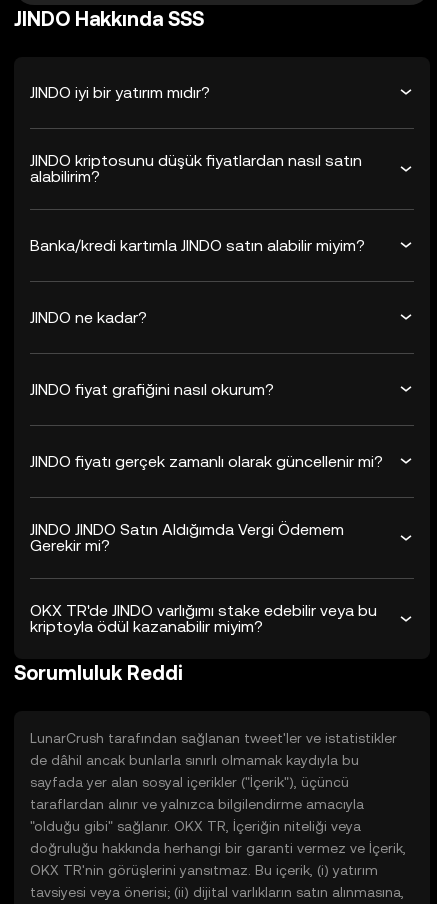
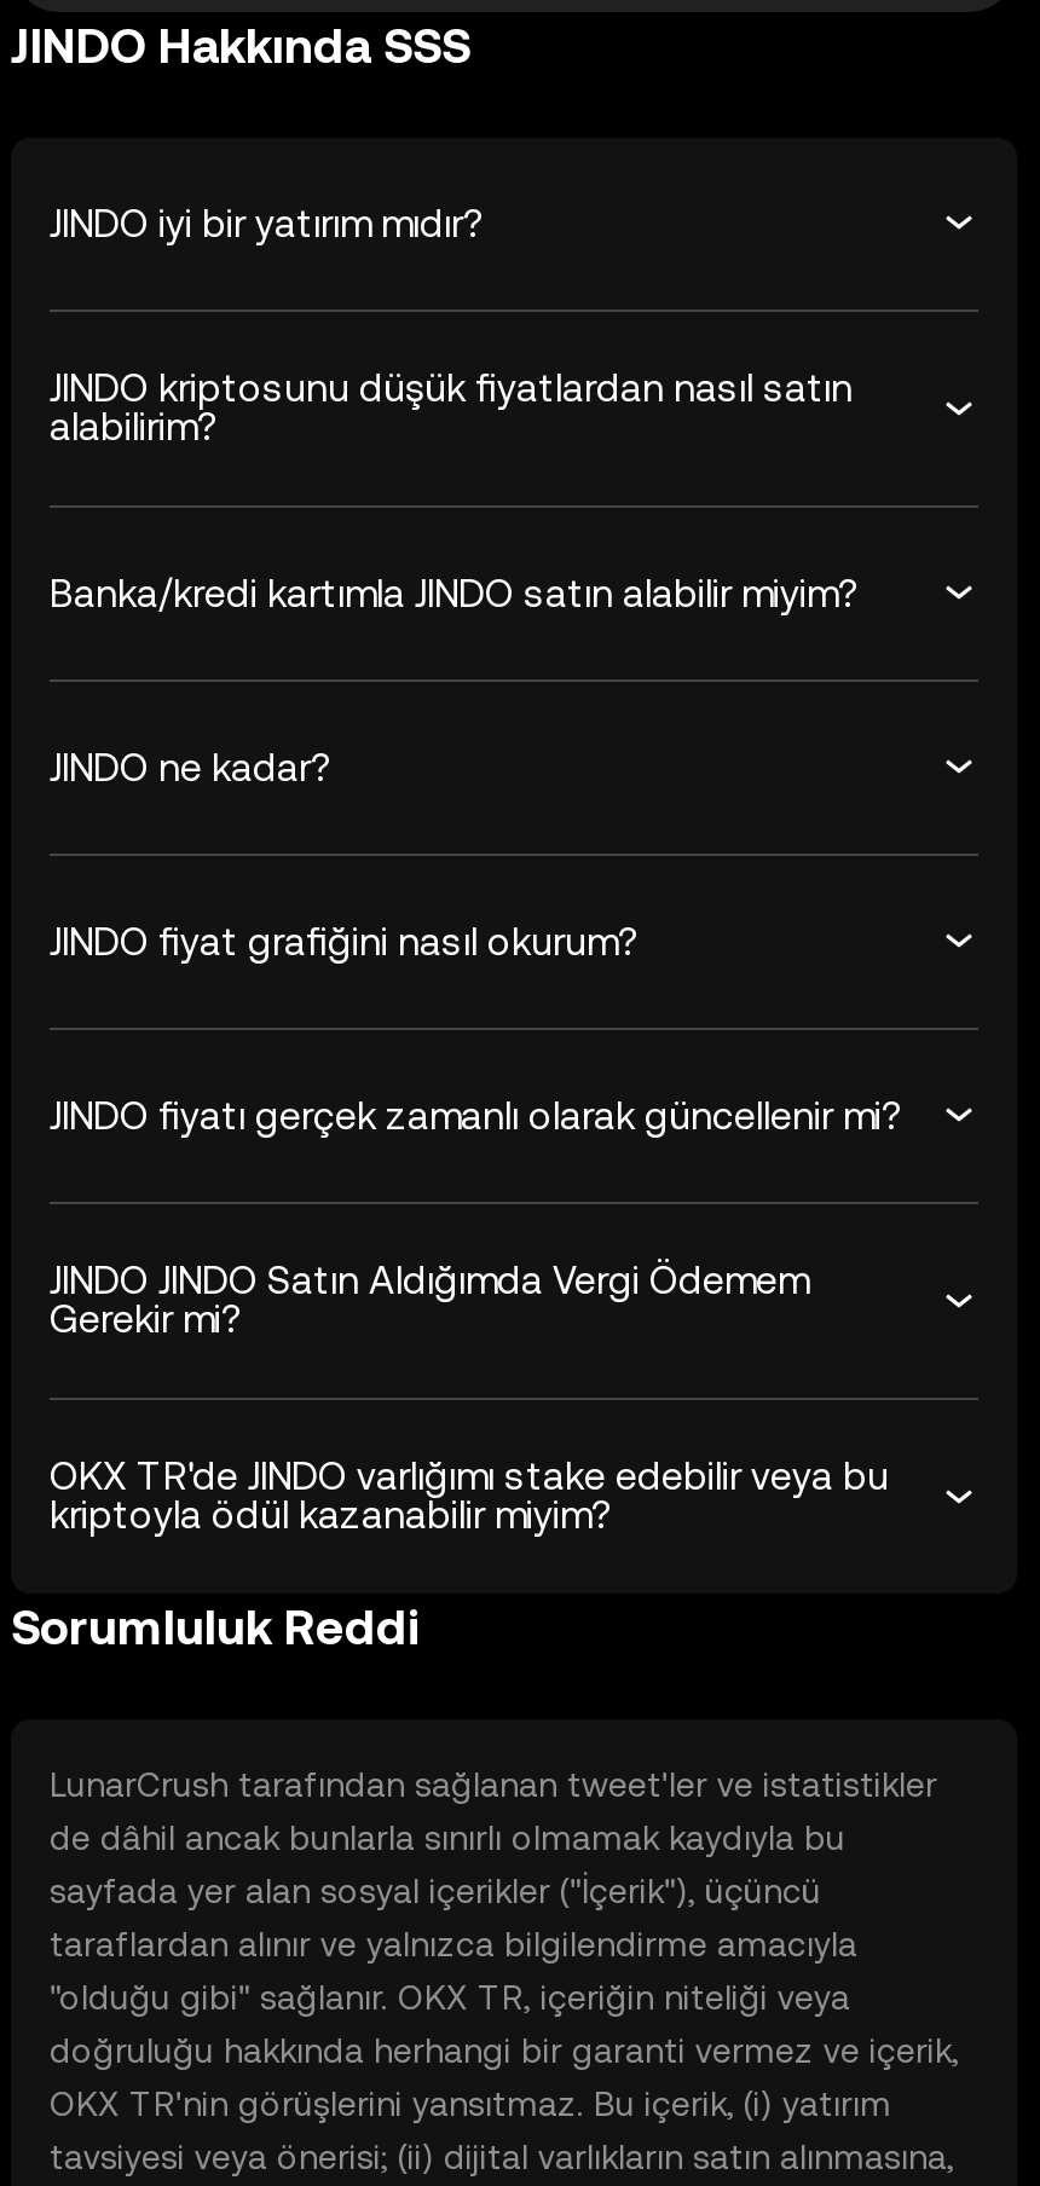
- "olduğu gibi" sağlanır. OKX TR, İçeriğin niteliği veya
+ "olduğu gibi" sağlanır. OKX TR, içeriğin niteliği veya

- doğruluğu hakkında herhangi bir garanti vermez ve İçerik,
+ doğruluğu hakkında herhangi bir garanti vermez ve içerik,
